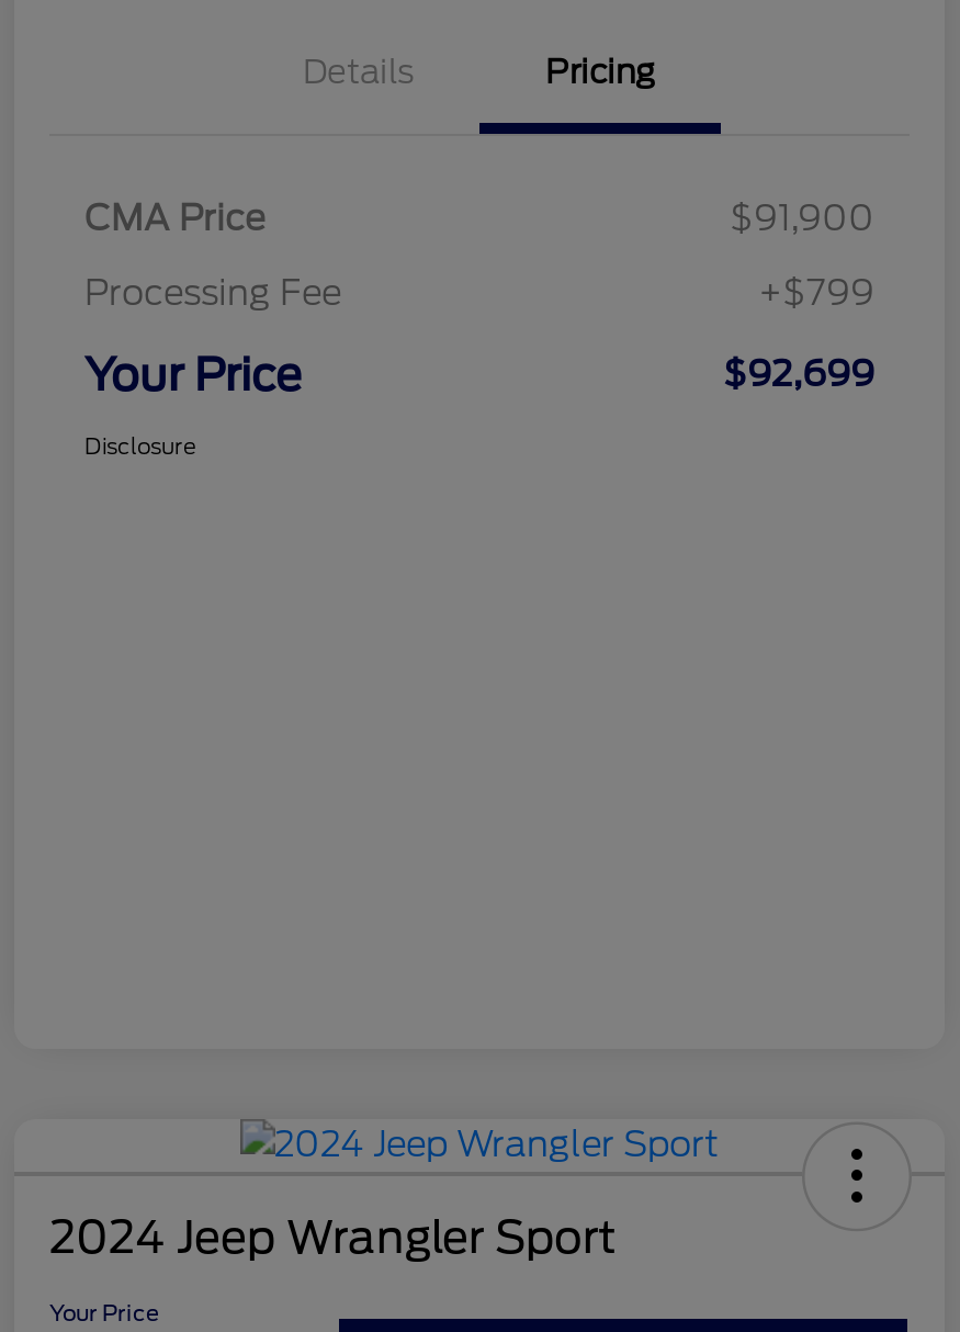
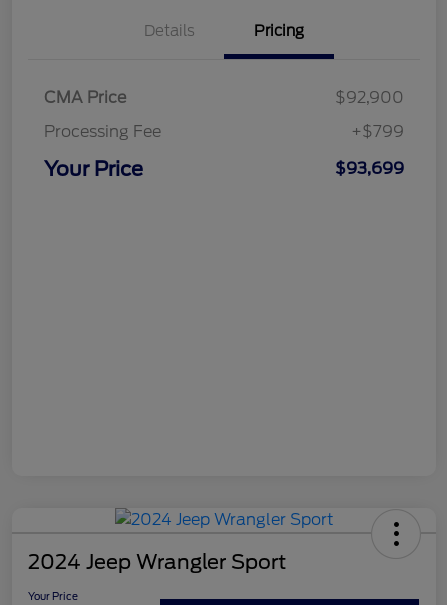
- $91,900
+ $92,900

- $92,699
- Disclosure
+ $93,699
